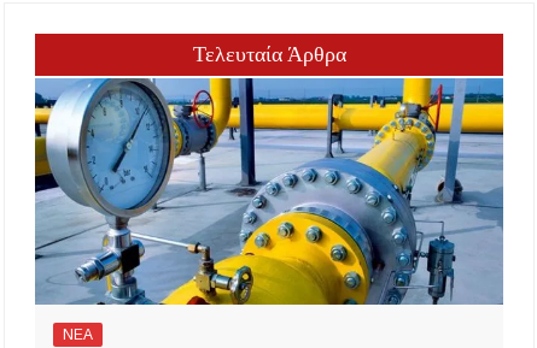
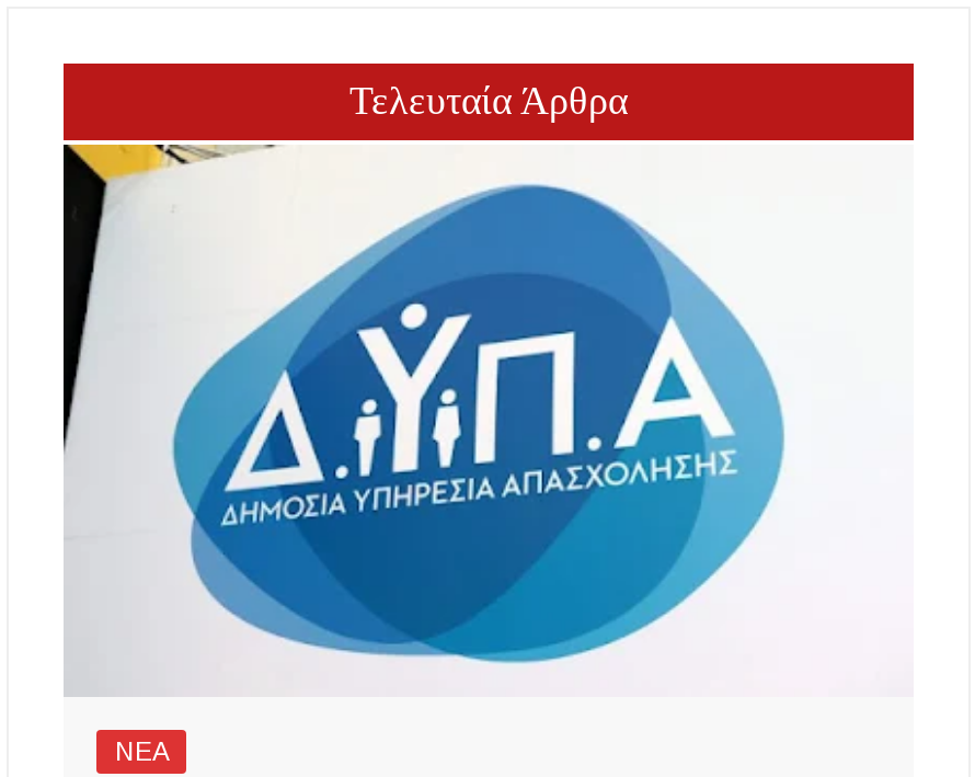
- [image]
+ [image]
